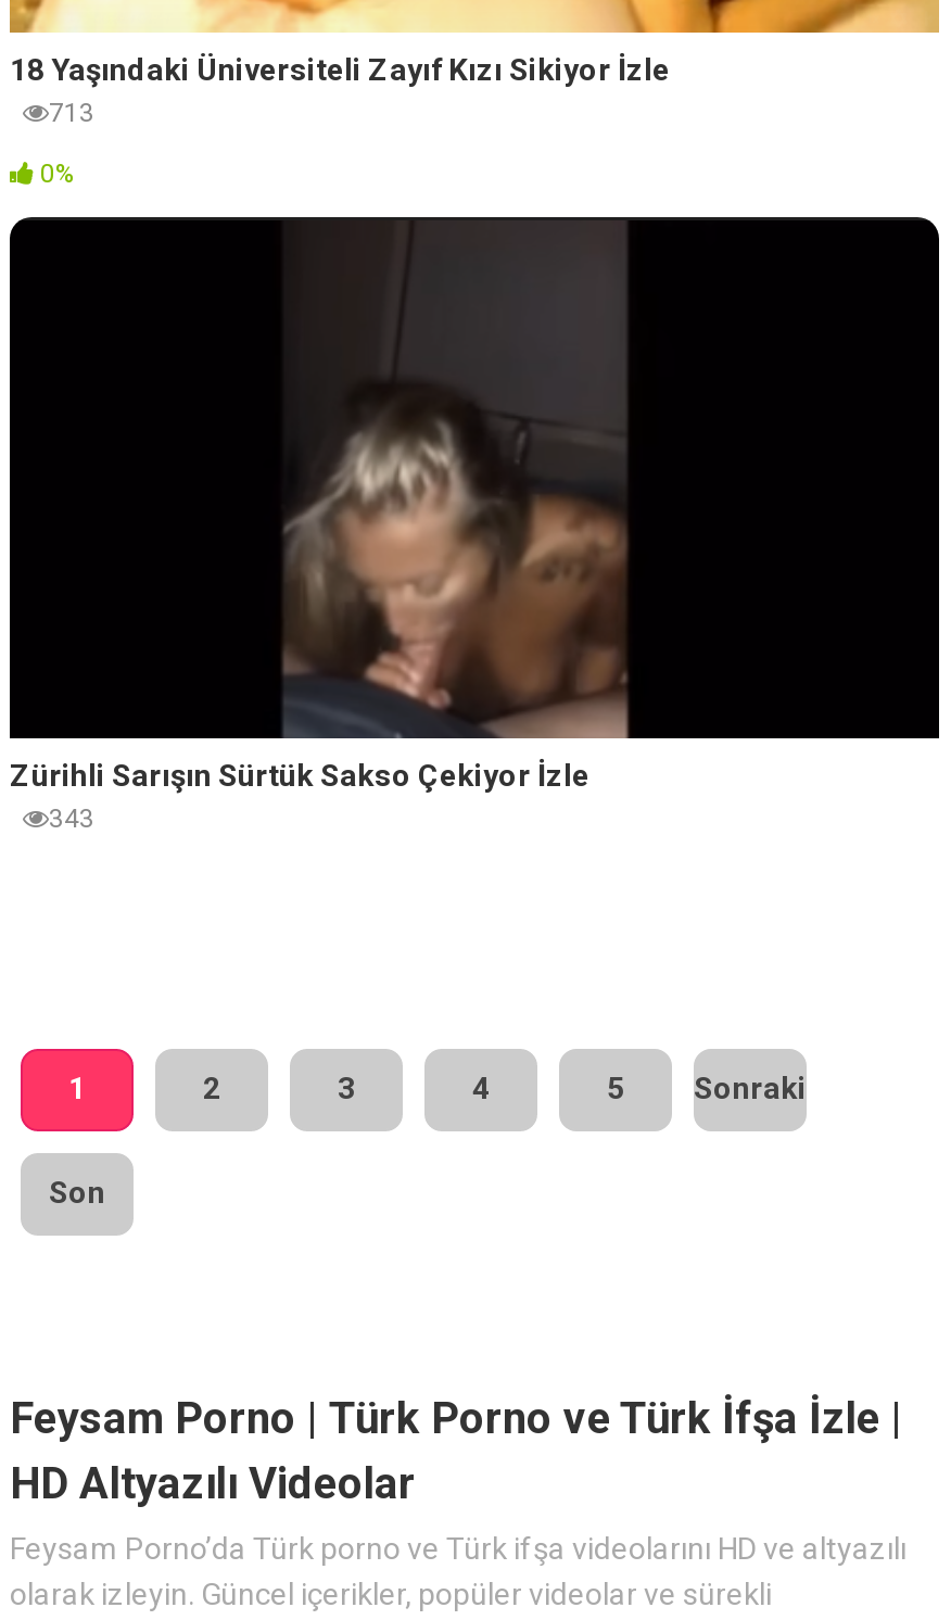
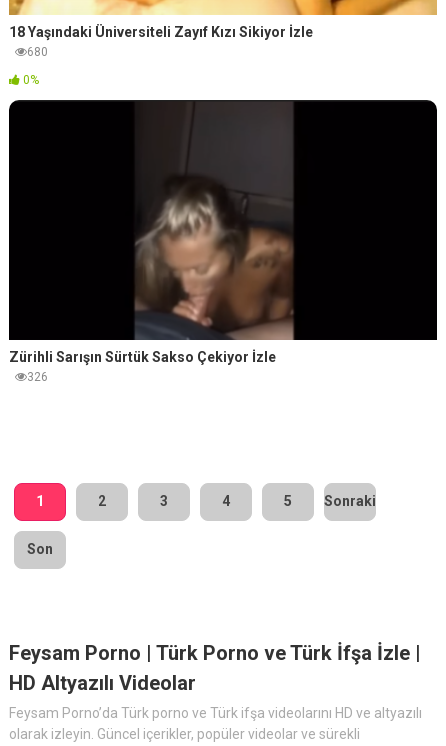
- 713
+ 680

- 343
+ 326
